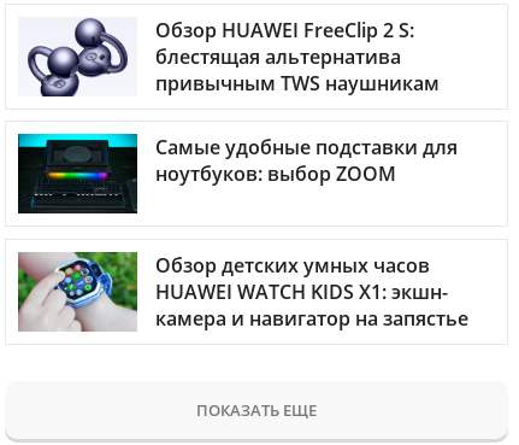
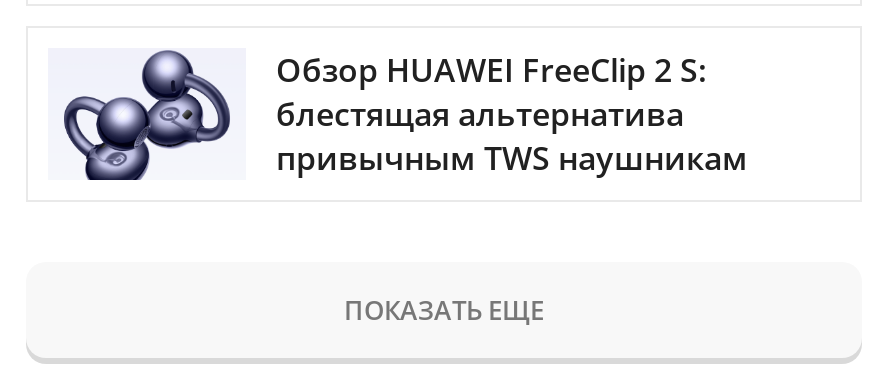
- [image]
- Самые удобные подставки для
- ноутбуков: выбор ZOOM
- Обзор детских умных часов
- HUAWEI WATCH KIDS X1: экшн-
- камера и навигатор на запястье

- [image]
